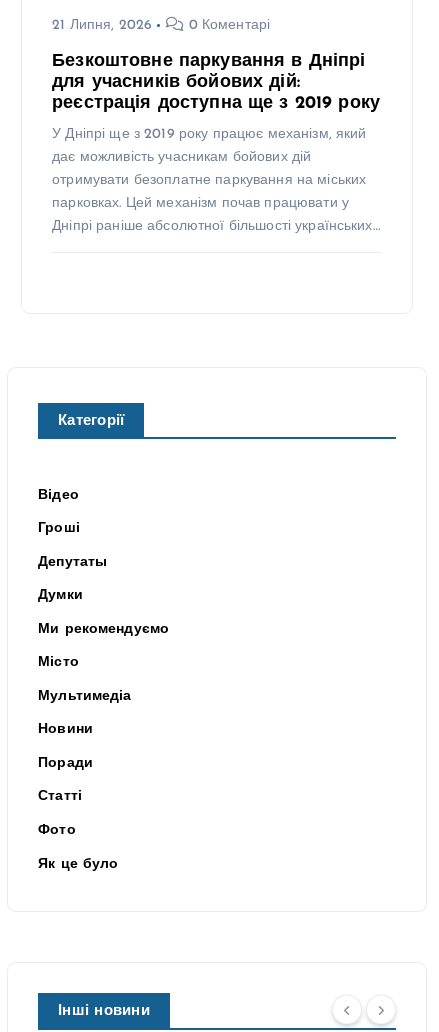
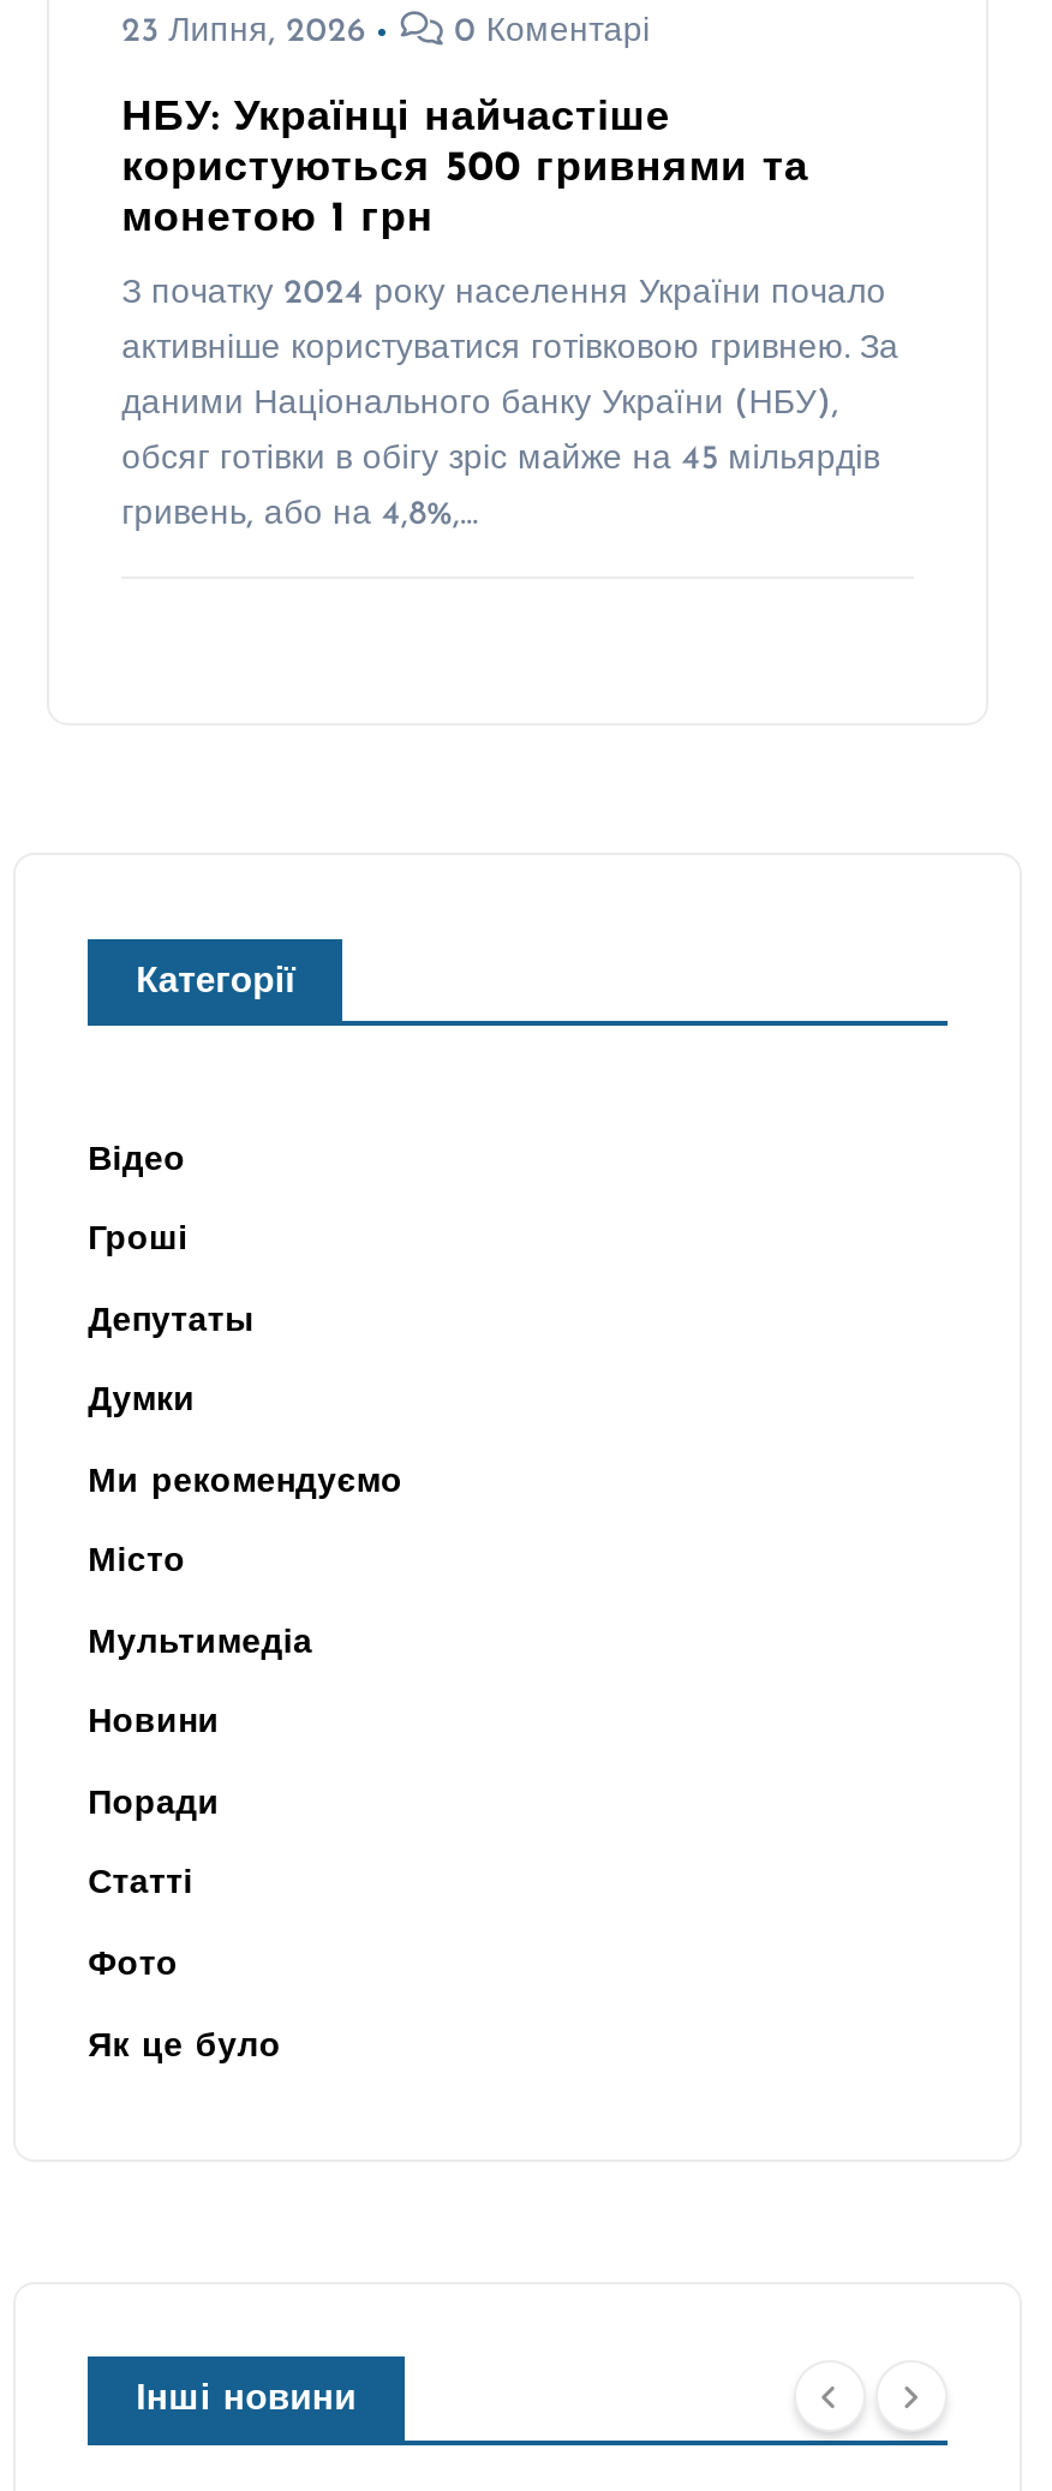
- 21 Липня, 2026
+ 23 Липня, 2026

- Безкоштовне паркування в Дніпрі
- для учасників бойових дій:
- реєстрація доступна ще з 2019 року
+ НБУ: Українці найчастіше
+ користуються 500 гривнями та
+ монетою 1 грн

- У Дніпрі ще з 2019 року працює механізм, який
+ З початку 2024 року населення України почало

- дає можливість учасникам бойових дій
+ активніше користуватися готівковою гривнею. За

- отримувати безоплатне паркування на міських
+ даними Національного банку України (НБУ),

- парковках. Цей механізм почав працювати у
+ обсяг готівки в обігу зріс майже на 45 мільярдів

- Дніпрі раніше абсолютної більшості українських…
+ гривень, або на 4,8%,…
